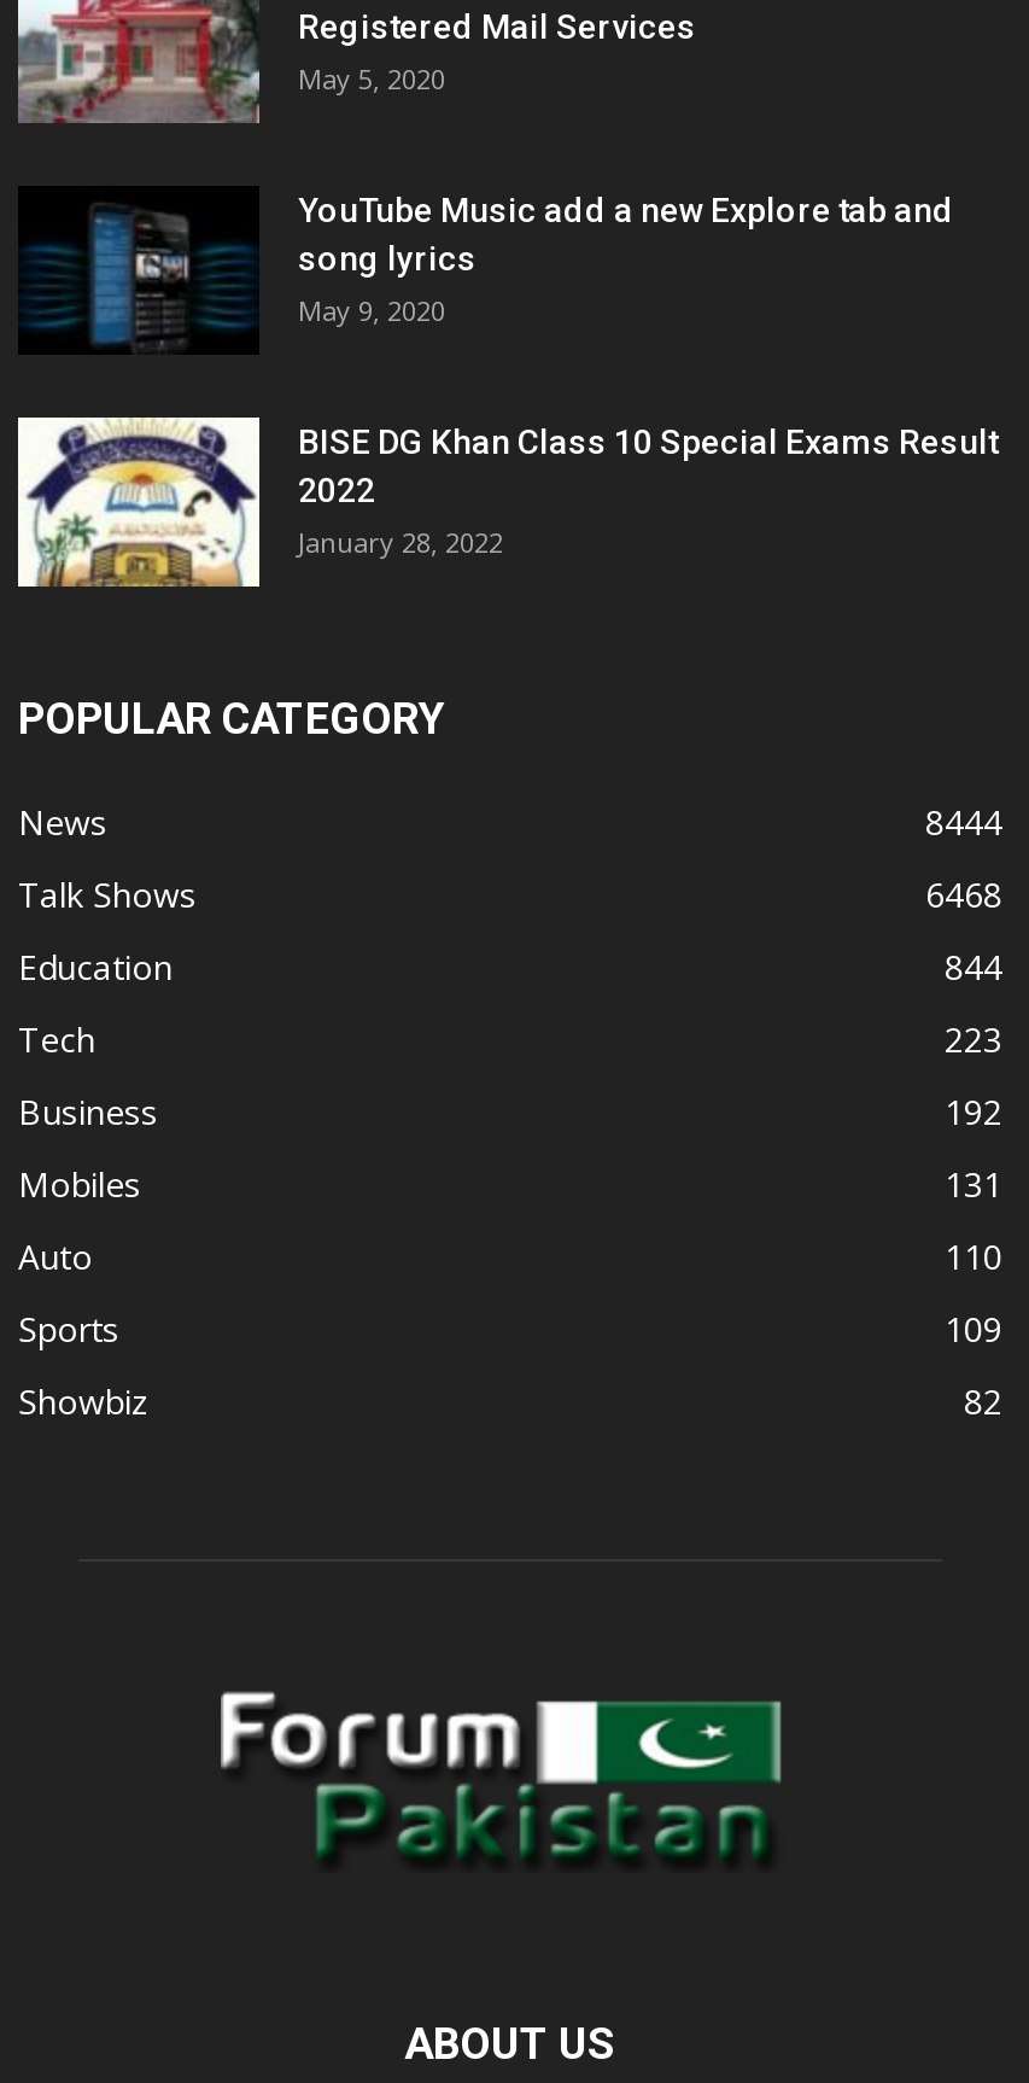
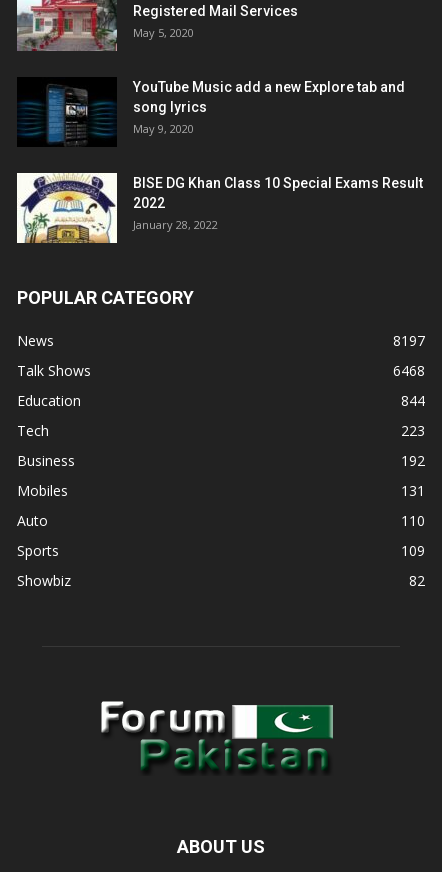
- 8444
+ 8197
